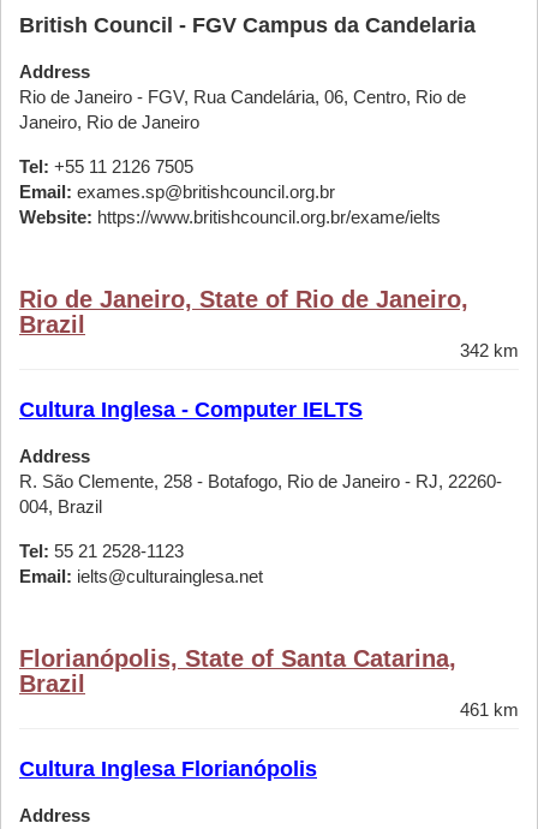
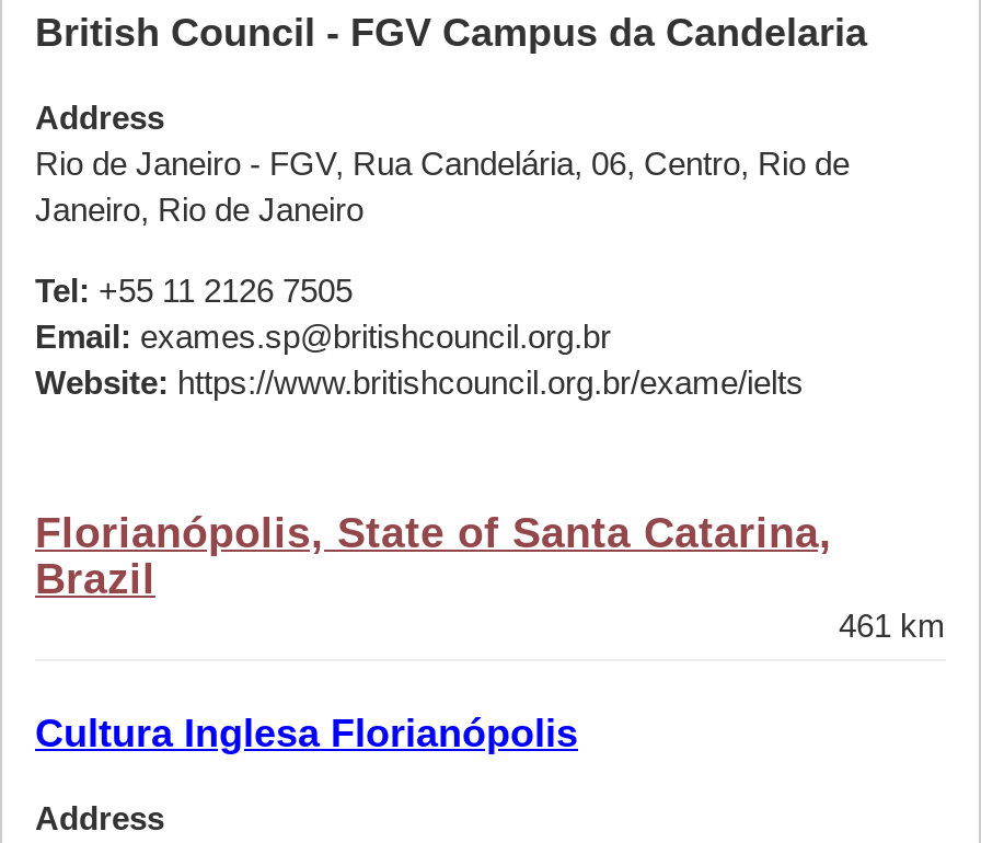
- Rio de Janeiro, State of Rio de Janeiro,
- Brazil
- 342 km
- Cultura Inglesa - Computer IELTS
- Address
- R. São Clemente, 258 - Botafogo, Rio de Janeiro - RJ, 22260-
- 004, Brazil
- Tel: 55 21 2528-1123
- Email: ielts@culturainglesa.net
